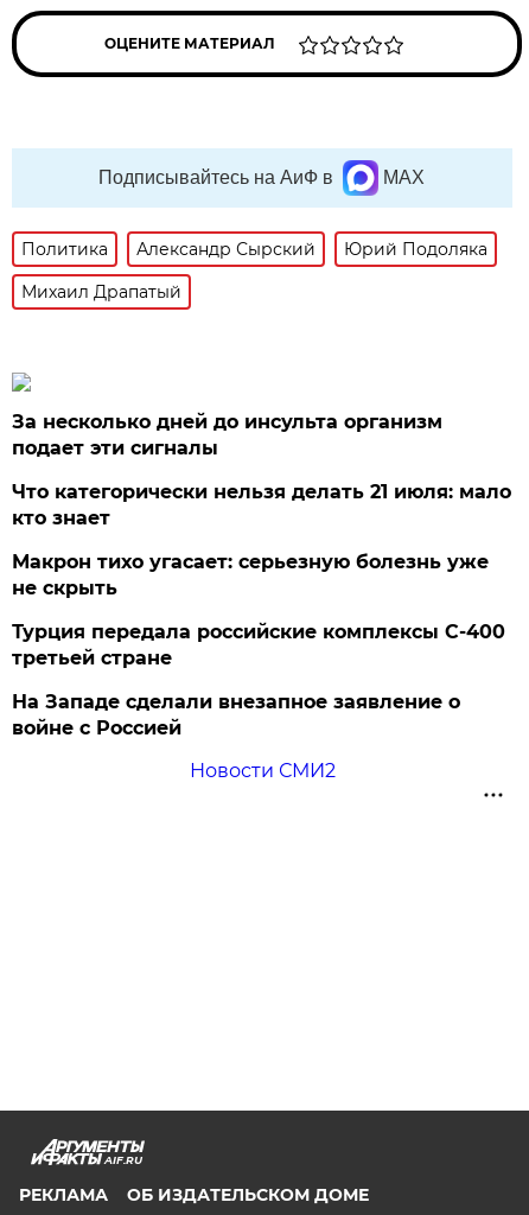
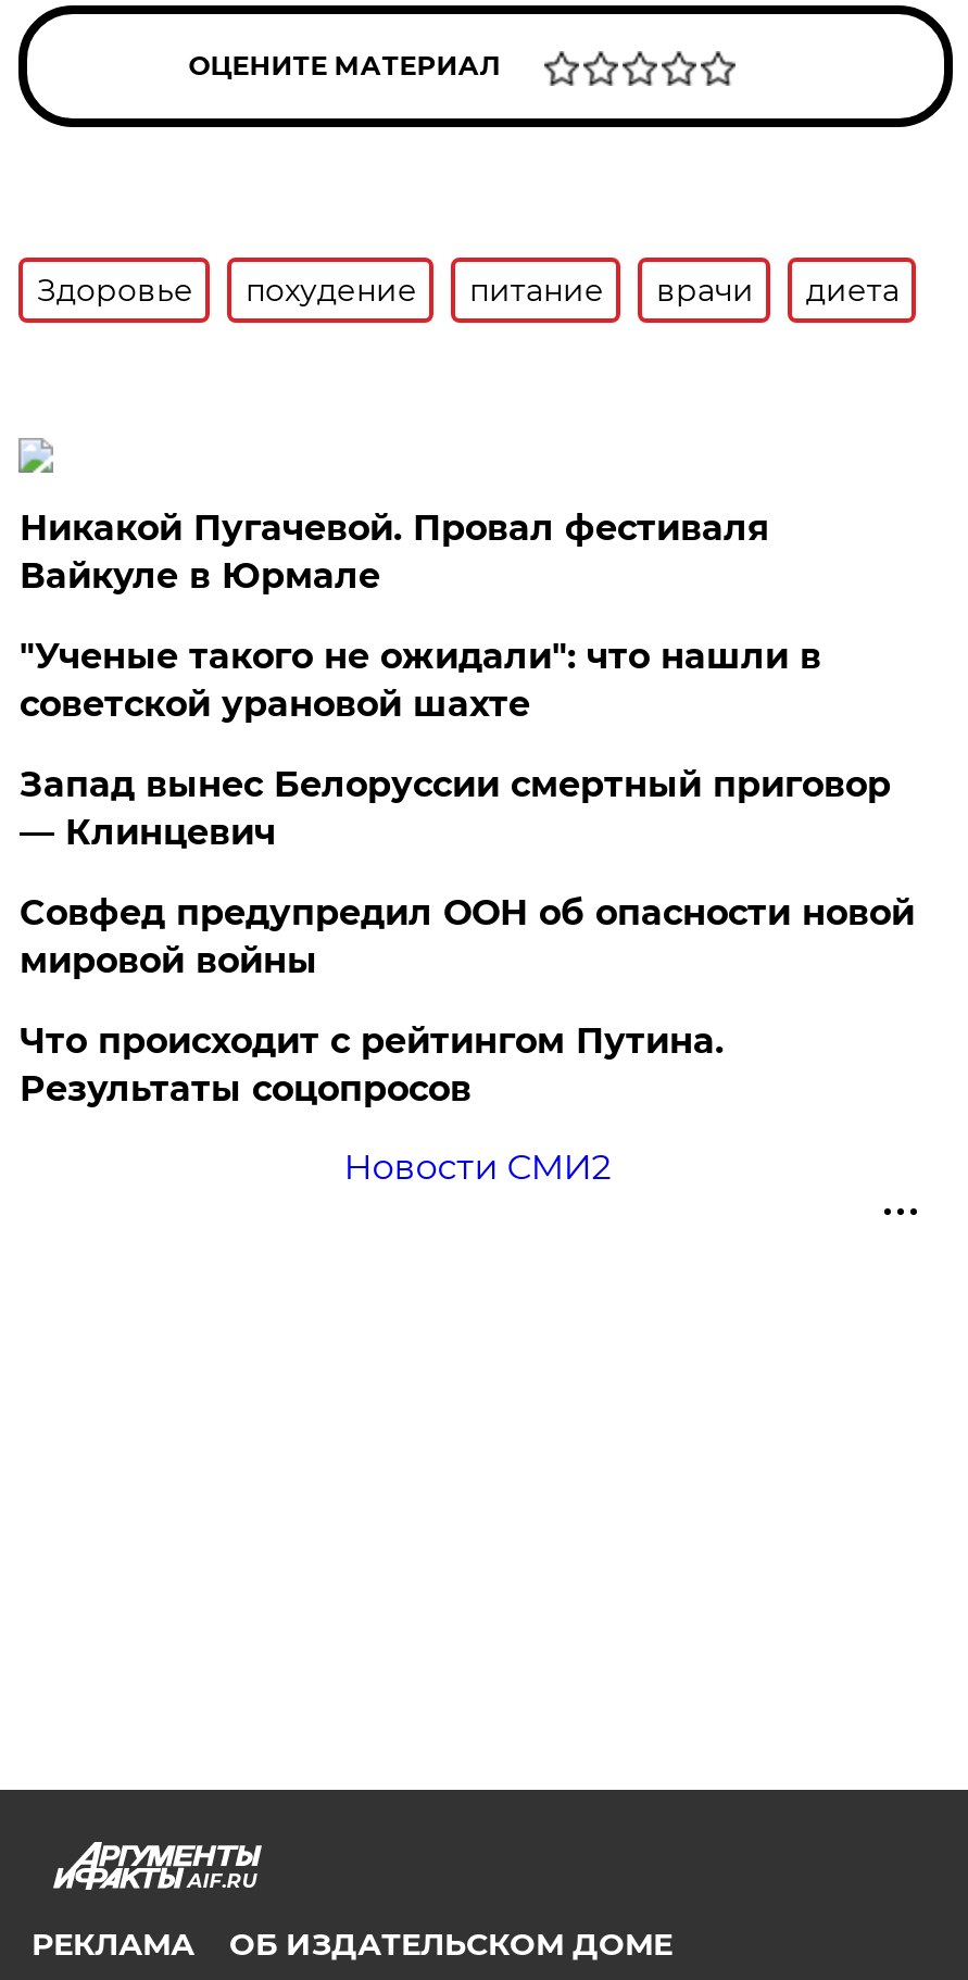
- Подписывайтесь на АиФ в
- MAX
- Политика
- Александр Сырский
- Юрий Подоляка
- Михаил Драпатый
+ Здоровье
+ похудение
+ питание
+ врачи
+ диета

- За несколько дней до инсульта организм
- подает эти сигналы
- Что категорически нельзя делать 21 июля: мало
- кто знает
- Макрон тихо угасает: серьезную болезнь уже
- не скрыть
- Турция передала российские комплексы С-400
- третьей стране
- На Западе сделали внезапное заявление о
- войне с Россией
+ Никакой Пугачевой. Провал фестиваля
+ Вайкуле в Юрмале
+ "Ученые такого не ожидали": что нашли в
+ советской урановой шахте
+ Запад вынес Белоруссии смертный приговор
+ — Клинцевич
+ Совфед предупредил ООН об опасности новой
+ мировой войны
+ Что происходит с рейтингом Путина.
+ Результаты соцопросов
